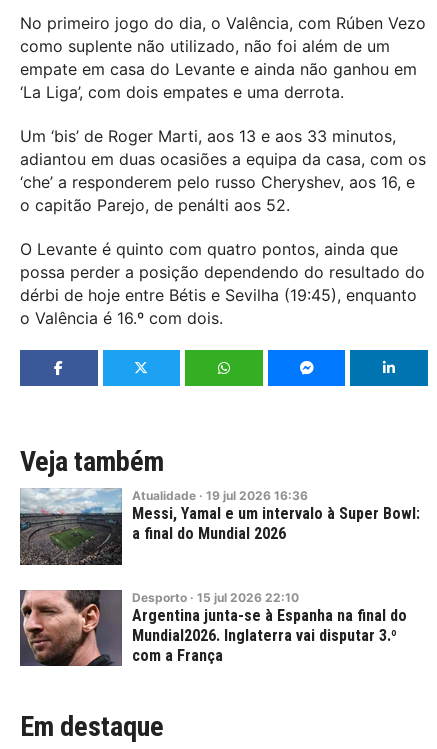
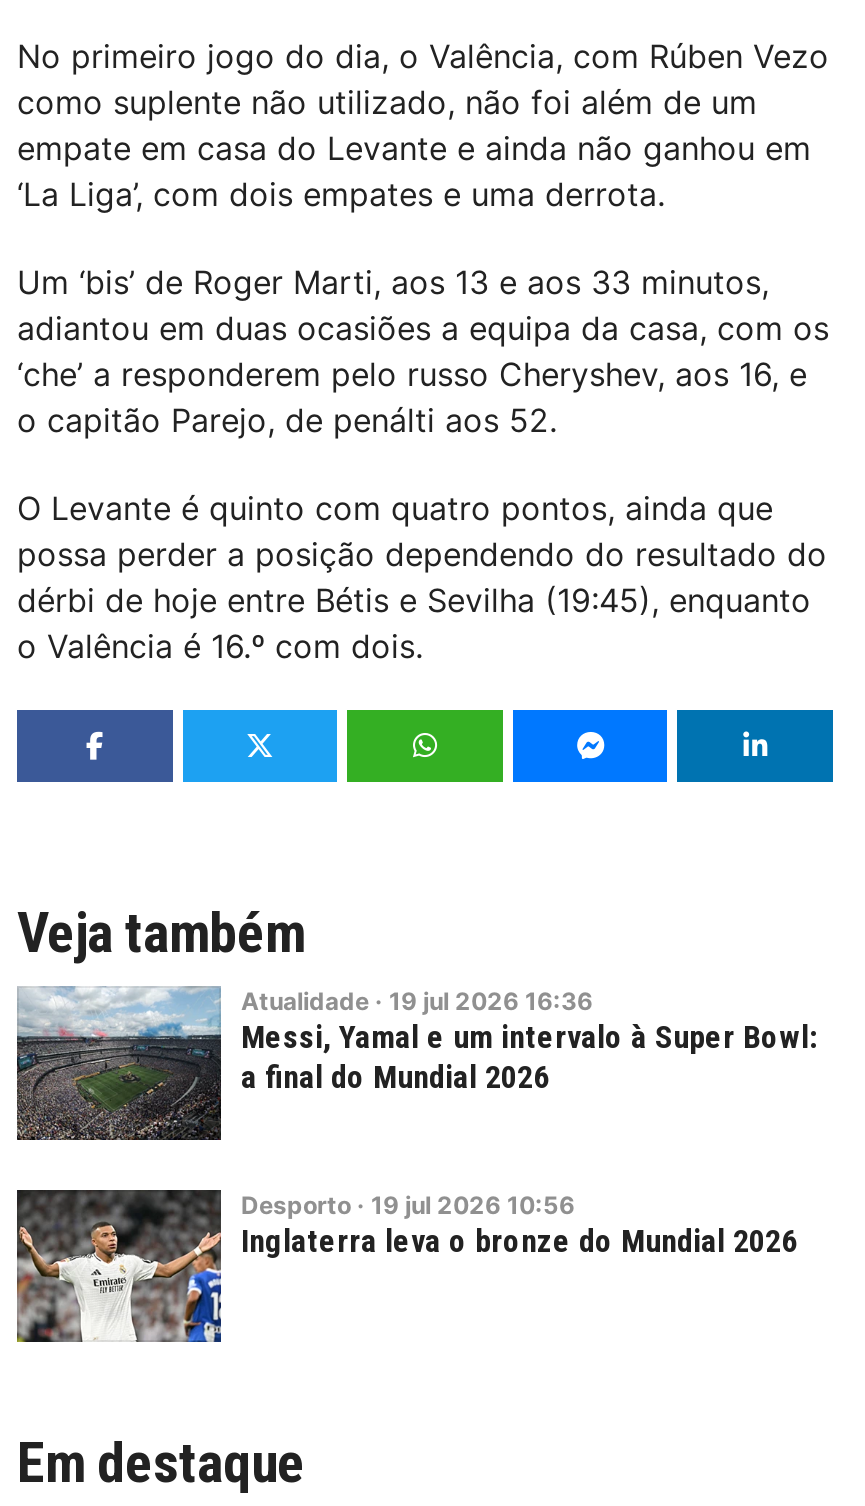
- [image]
- Desporto · 15 jul 2026 22:10
- Argentina junta-se à Espanha na final do
- Mundial2026. Inglaterra vai disputar 3.º
- com a França
+ [image]
+ Desporto · 19 jul 2026 10:56
+ Inglaterra leva o bronze do Mundial 2026
